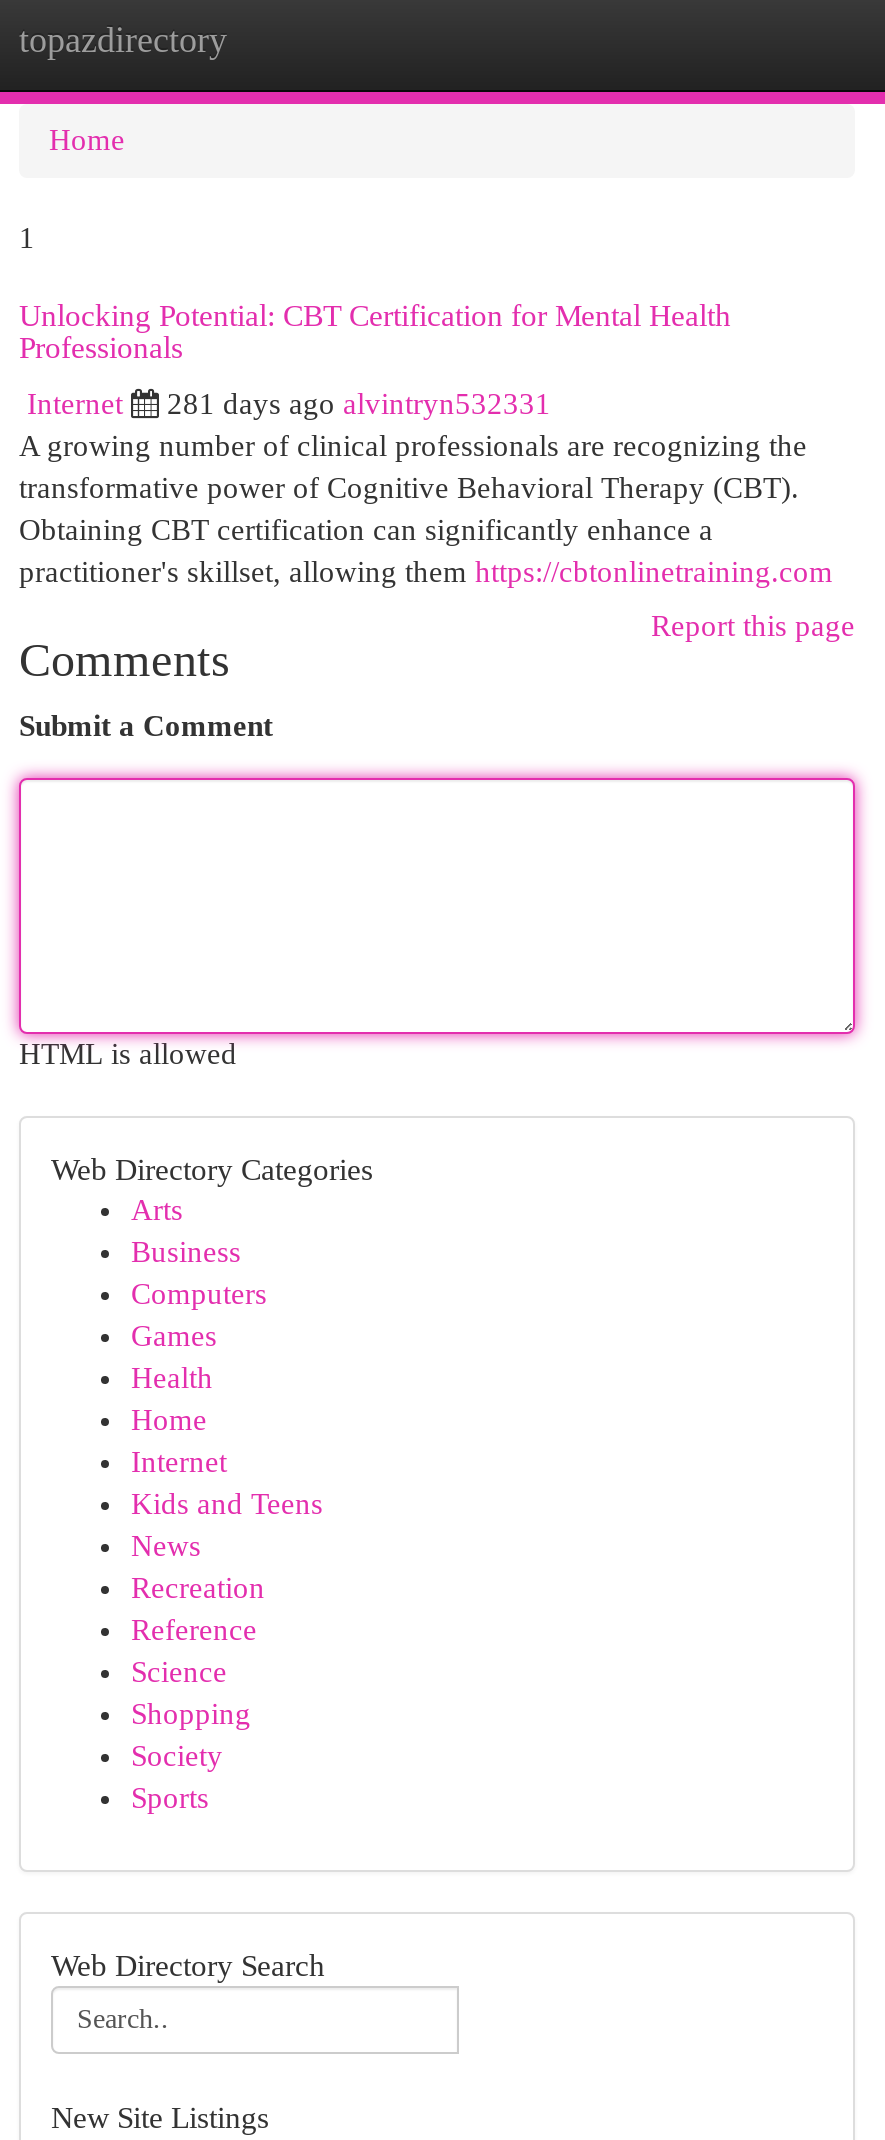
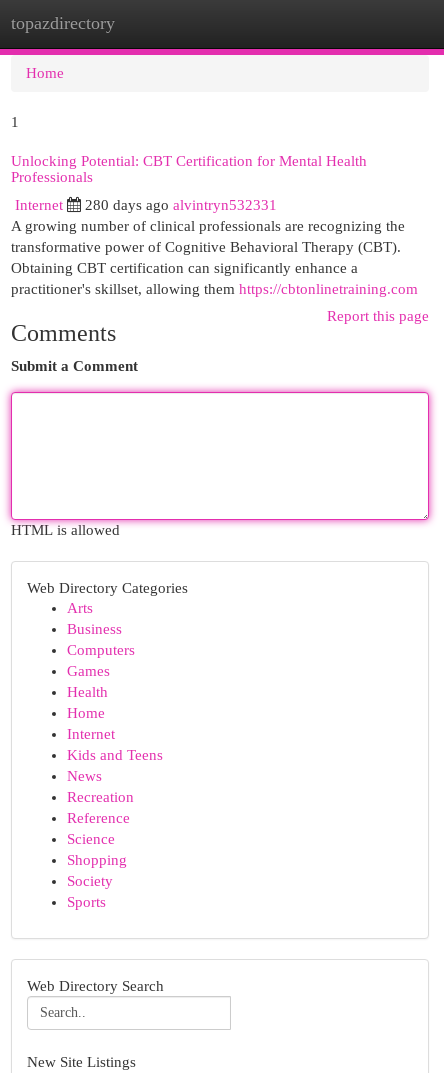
- 281 days ago alvintryn532331
+ 280 days ago alvintryn532331
